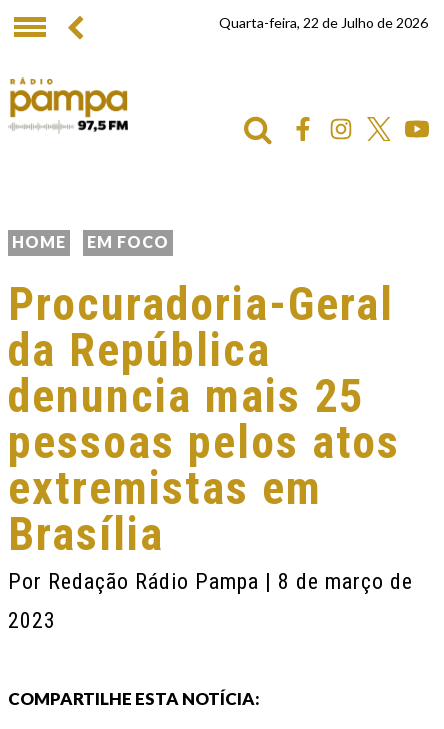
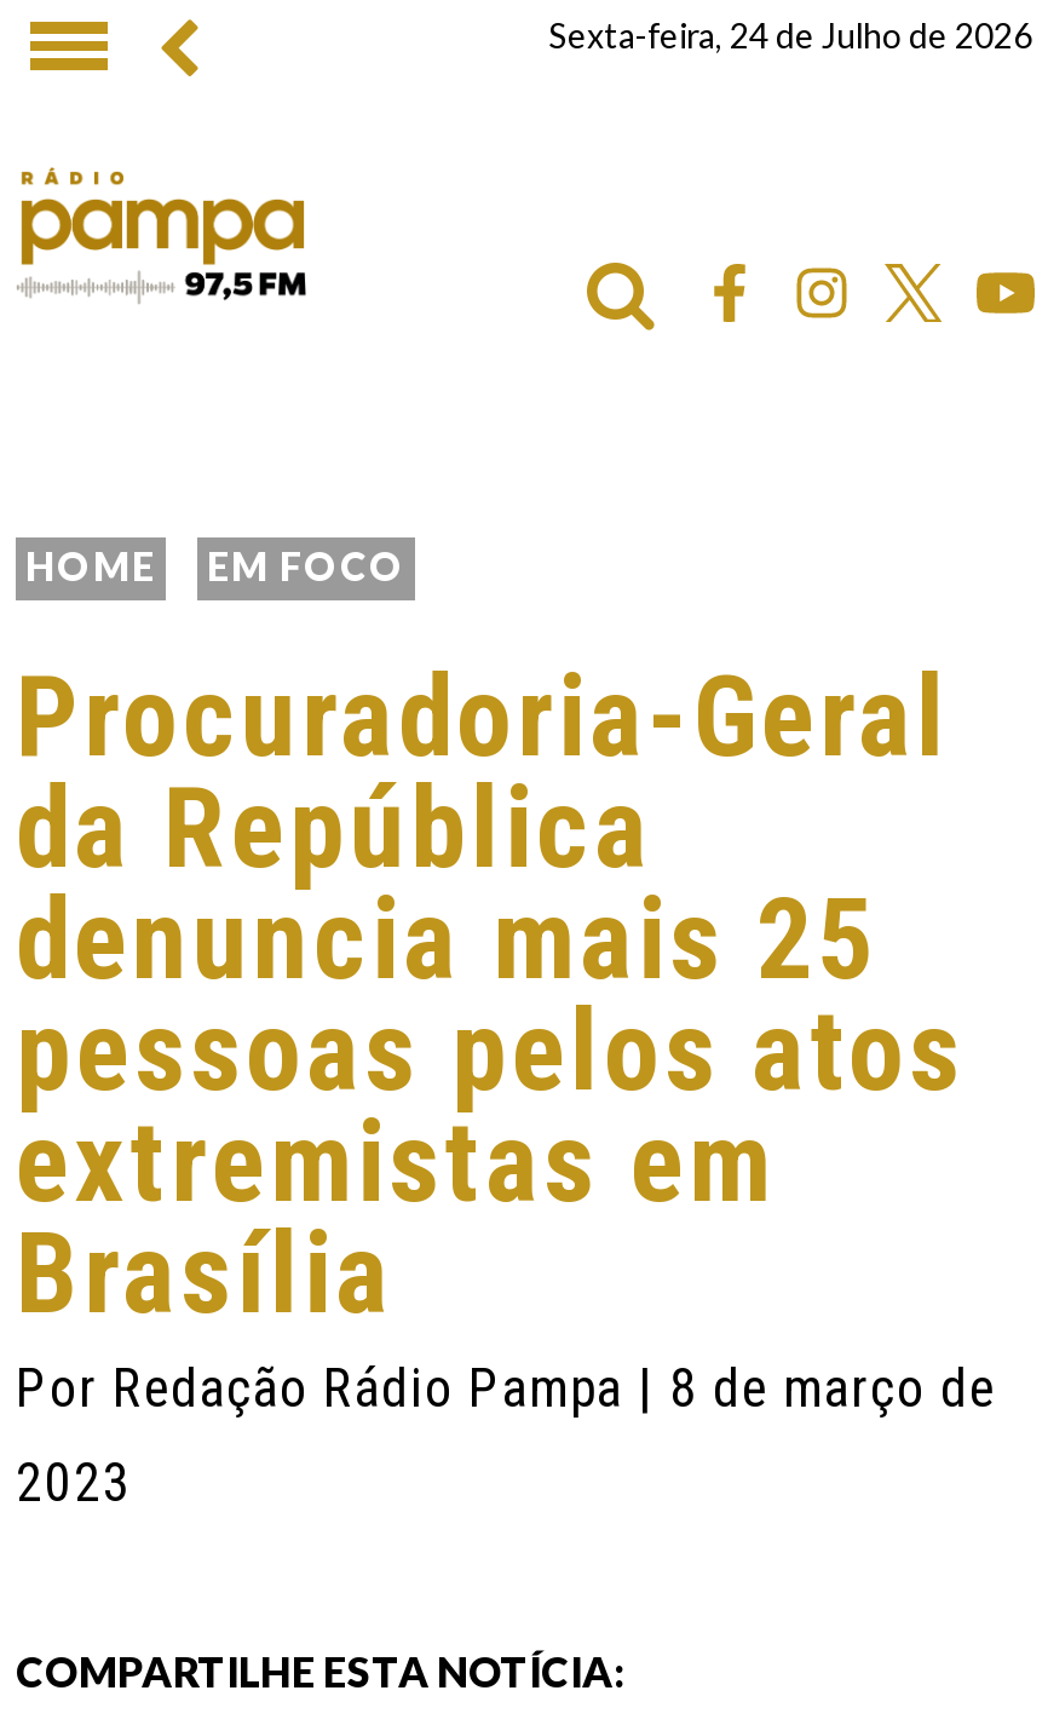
- Quarta-feira, 22 de Julho de 2026
+ Sexta-feira, 24 de Julho de 2026
